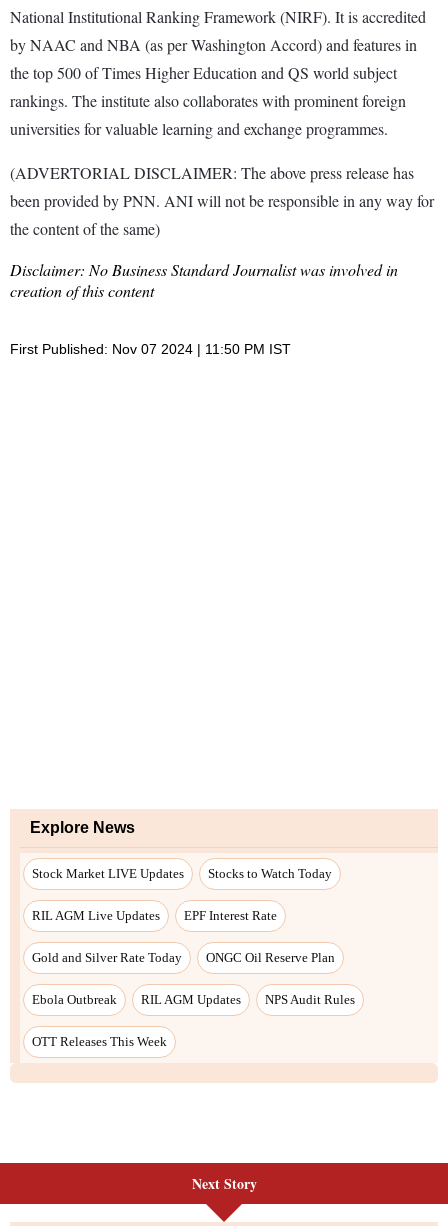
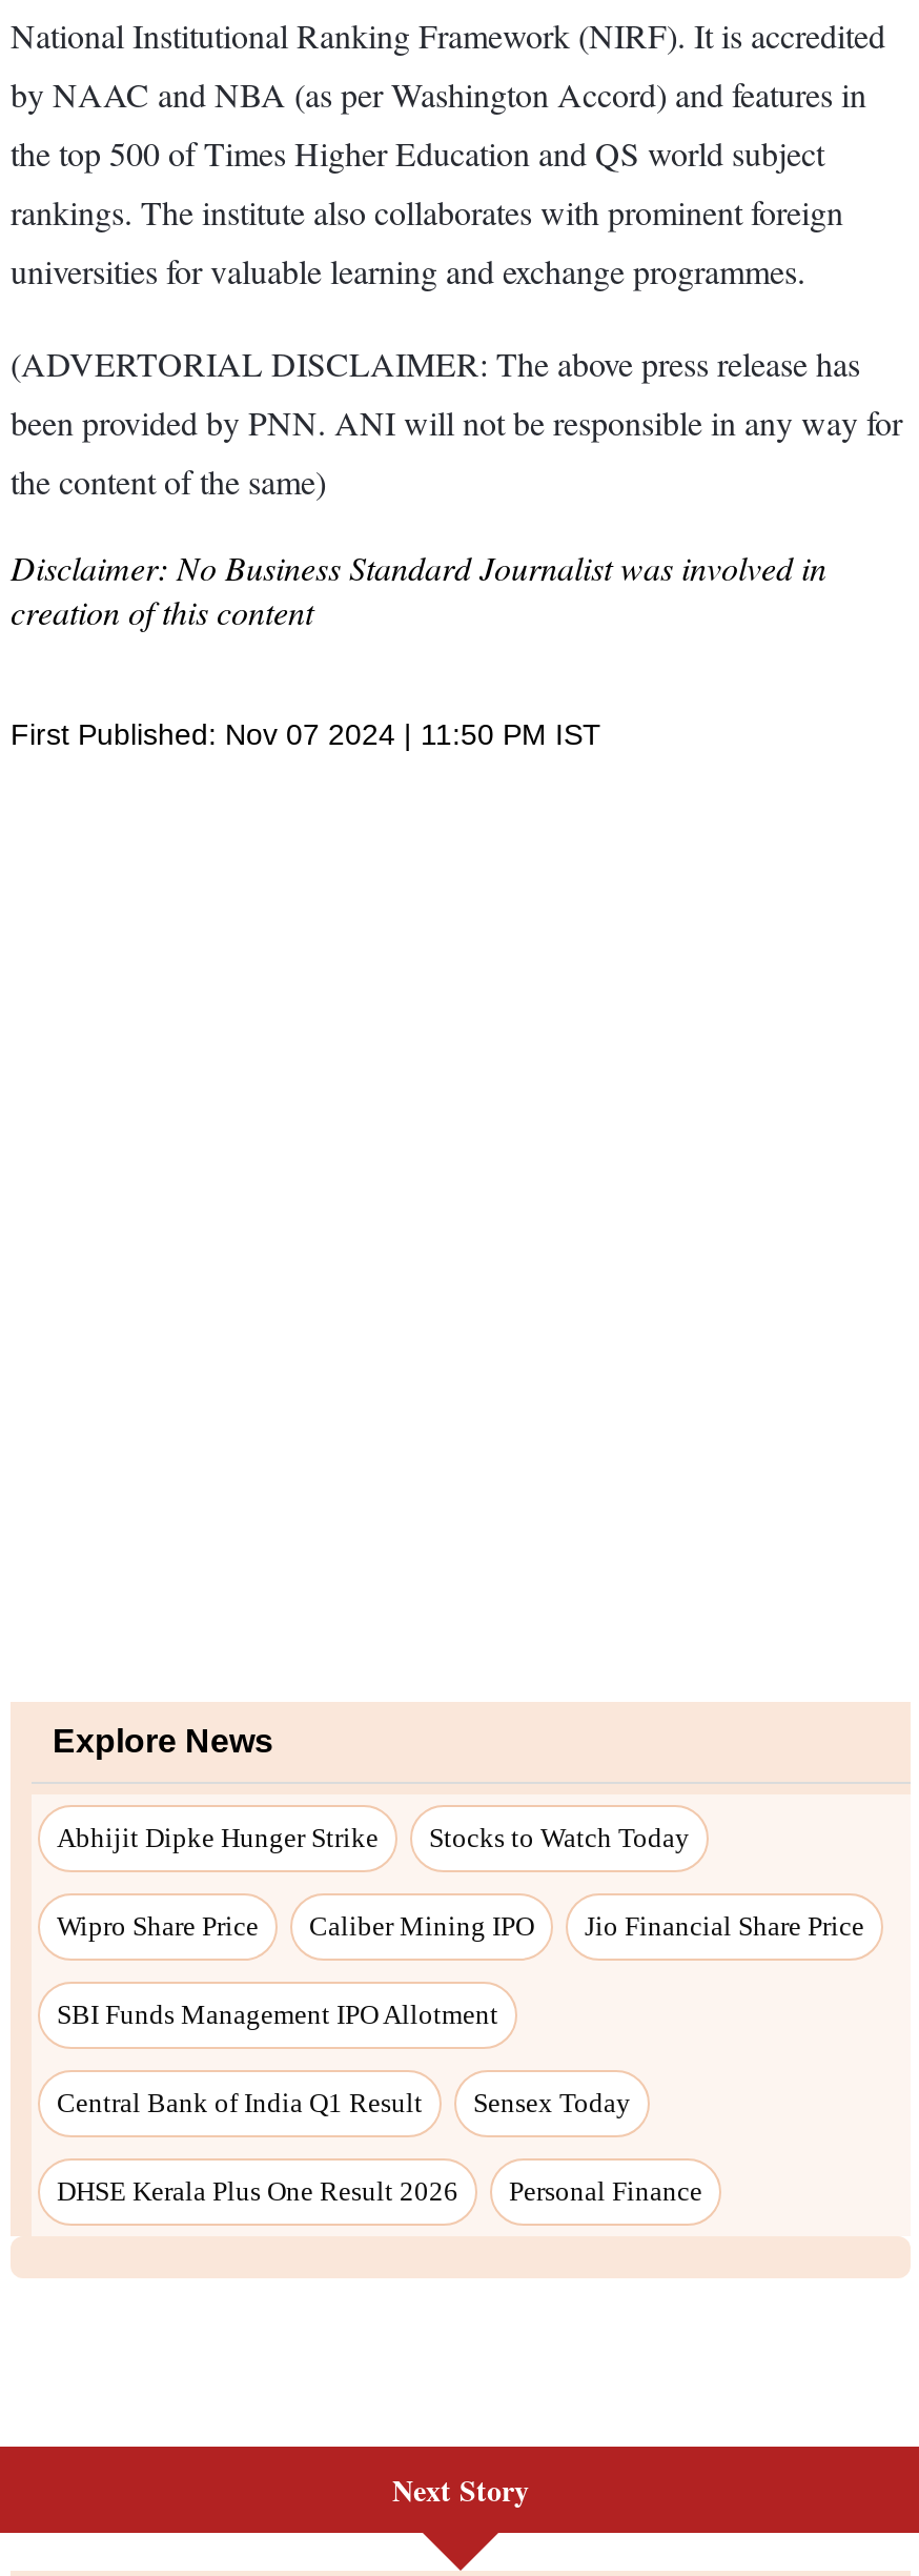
- Stock Market LIVE Updates
+ Abhijit Dipke Hunger Strike

- RIL AGM Live Updates
- EPF Interest Rate
+ Wipro Share Price
+ Caliber Mining IPO
+ Jio Financial Share Price

- Gold and Silver Rate Today
- ONGC Oil Reserve Plan
+ SBI Funds Management IPO Allotment

- Ebola Outbreak
- RIL AGM Updates
- NPS Audit Rules
+ Central Bank of India Q1 Result
+ Sensex Today

- OTT Releases This Week
+ DHSE Kerala Plus One Result 2026
+ Personal Finance
